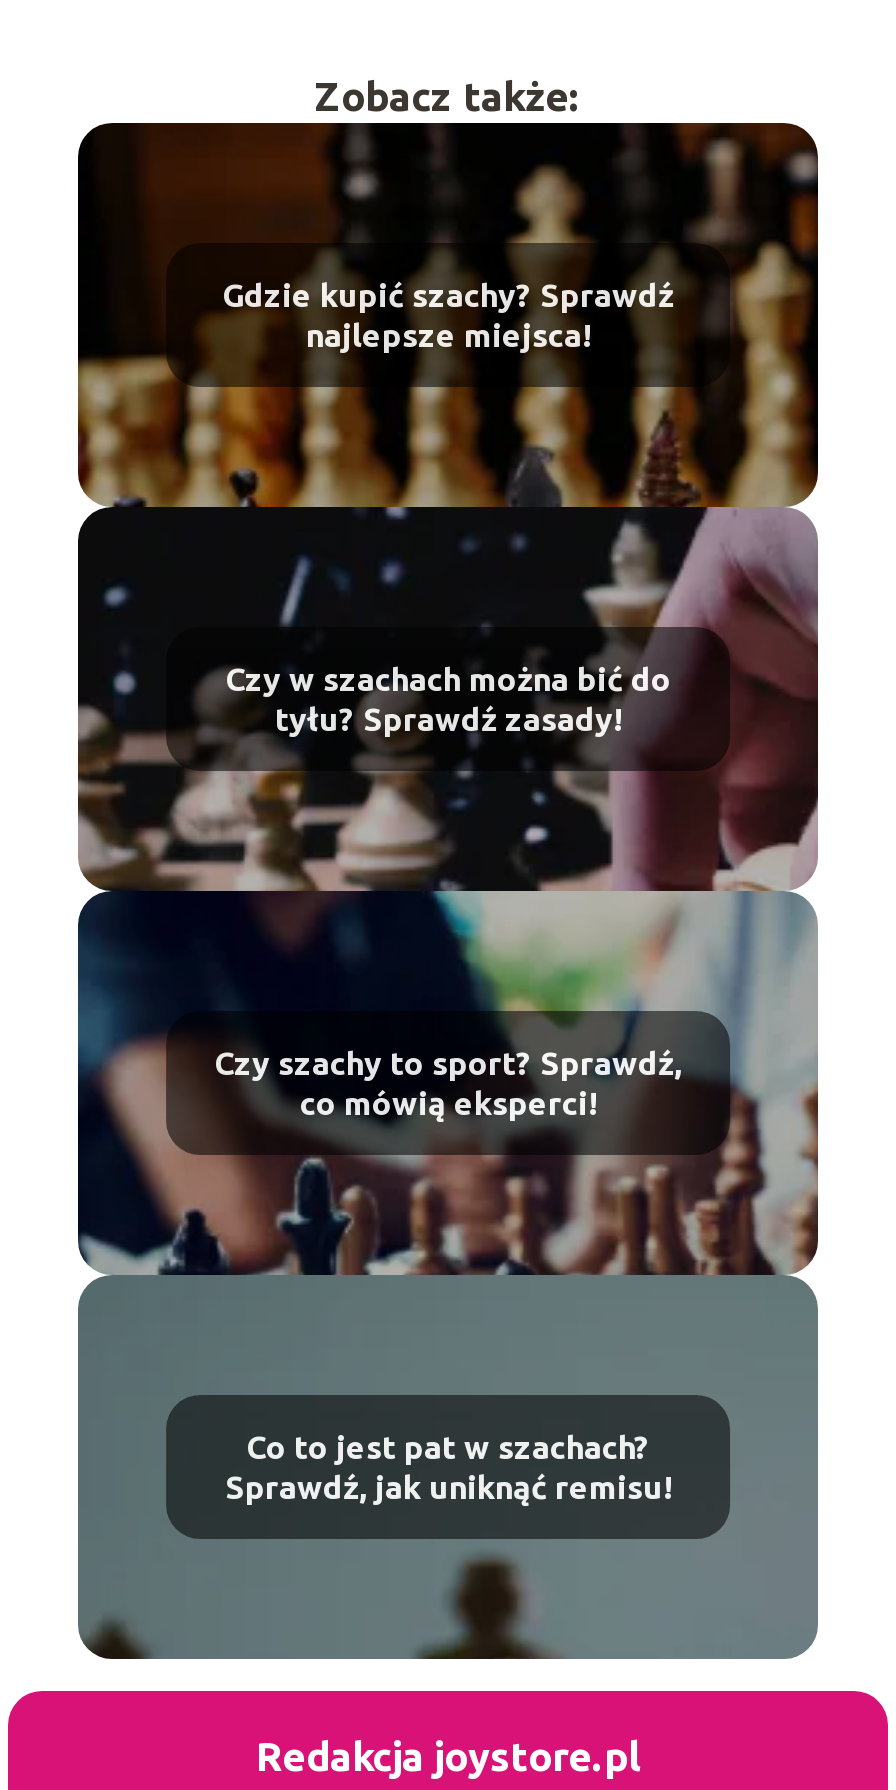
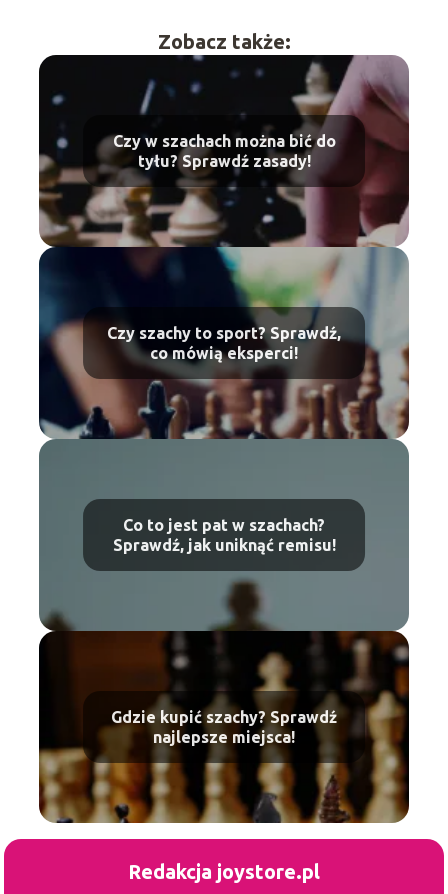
moved down: [image] | Gdzie kupić szachy? Sprawdź | najlepsze miejsca!

moved up: [image] | Czy w szachach można bić do | tyłu? Sprawdź zasady! | Czy szachy to sport? Sprawdź, | co mówią eksperci! | Co to jest pat w szachach? | Sprawdź, jak uniknąć remisu!
